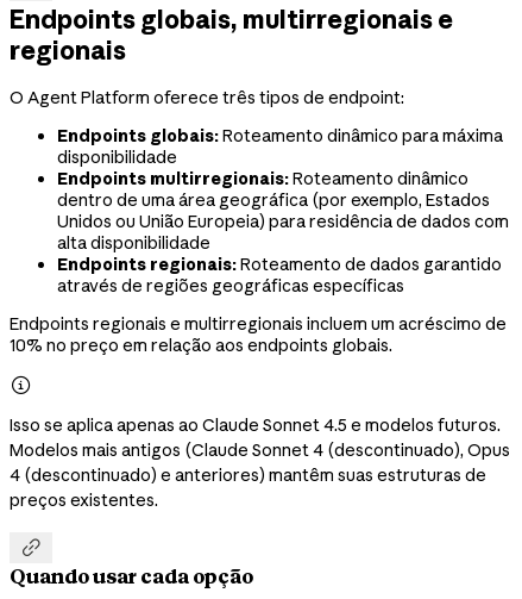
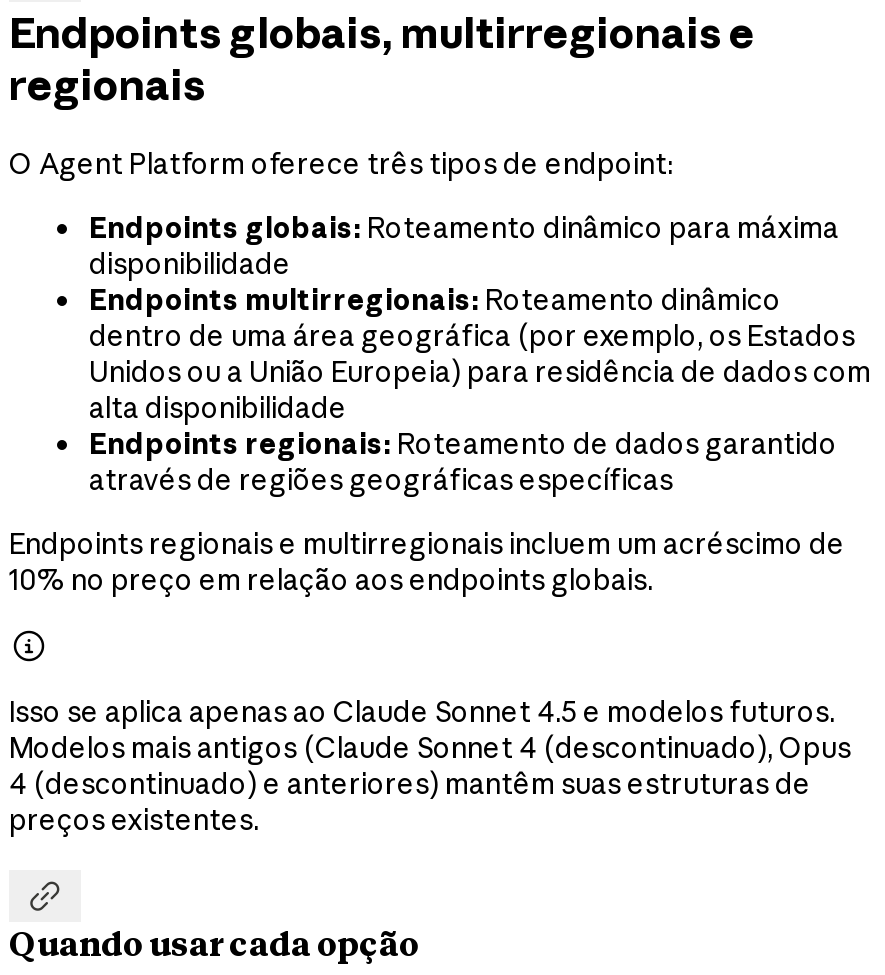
- dentro de uma área geográfica (por exemplo, Estados
- Unidos ou União Europeia) para residência de dados com
+ dentro de uma área geográfica (por exemplo, os Estados
+ Unidos ou a União Europeia) para residência de dados com
